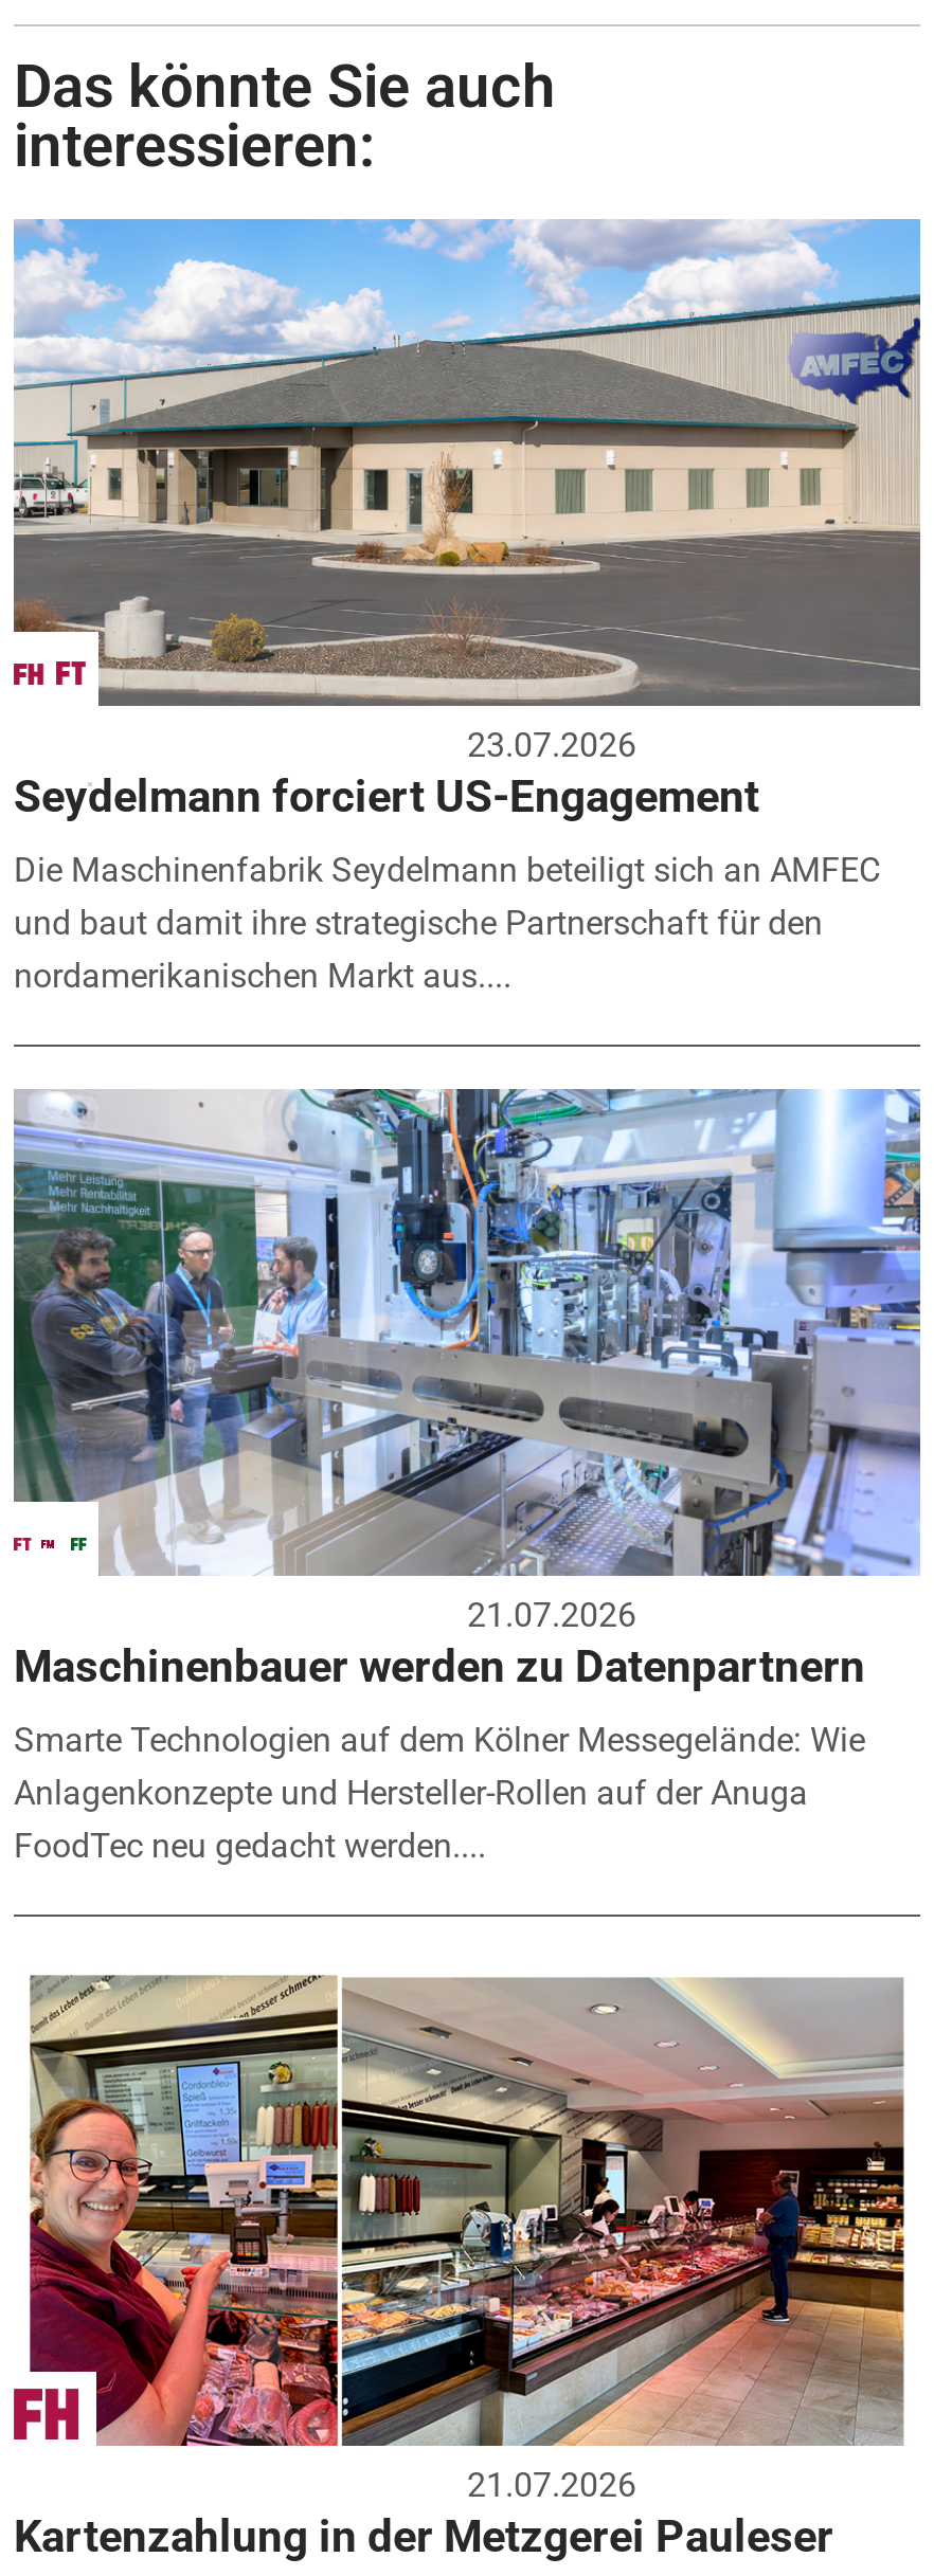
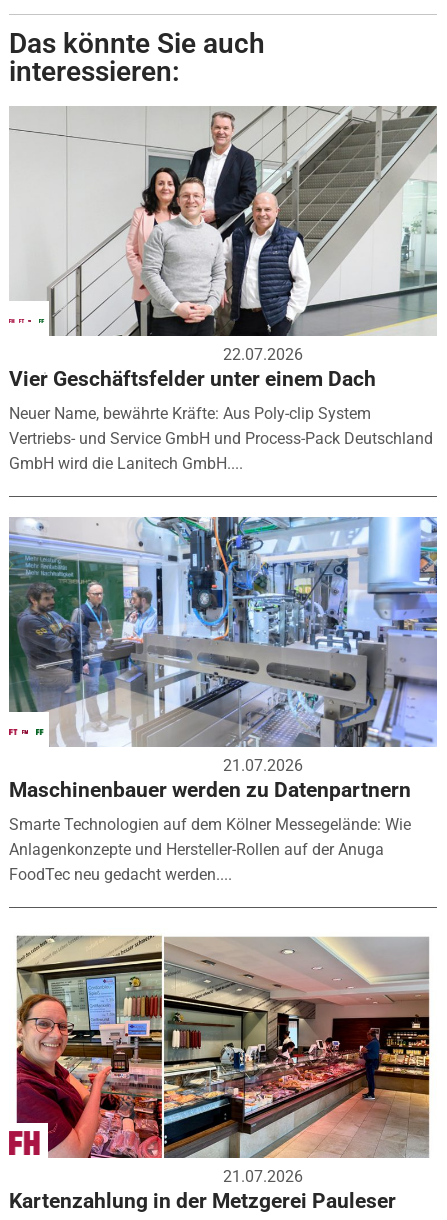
- [image]
- 23.07.2026
- Seydelmann forciert US-Engagement
+ [image]
+ 22.07.2026
+ Vier Geschäftsfelder unter einem Dach

- Die Maschinenfabrik Seydelmann beteiligt sich an AMFEC
- und baut damit ihre strategische Partnerschaft für den
- nordamerikanischen Markt aus....
+ Neuer Name, bewährte Kräfte: Aus Poly-clip System
+ Vertriebs- und Service GmbH und Process-Pack Deutschland
+ GmbH wird die Lanitech GmbH....
